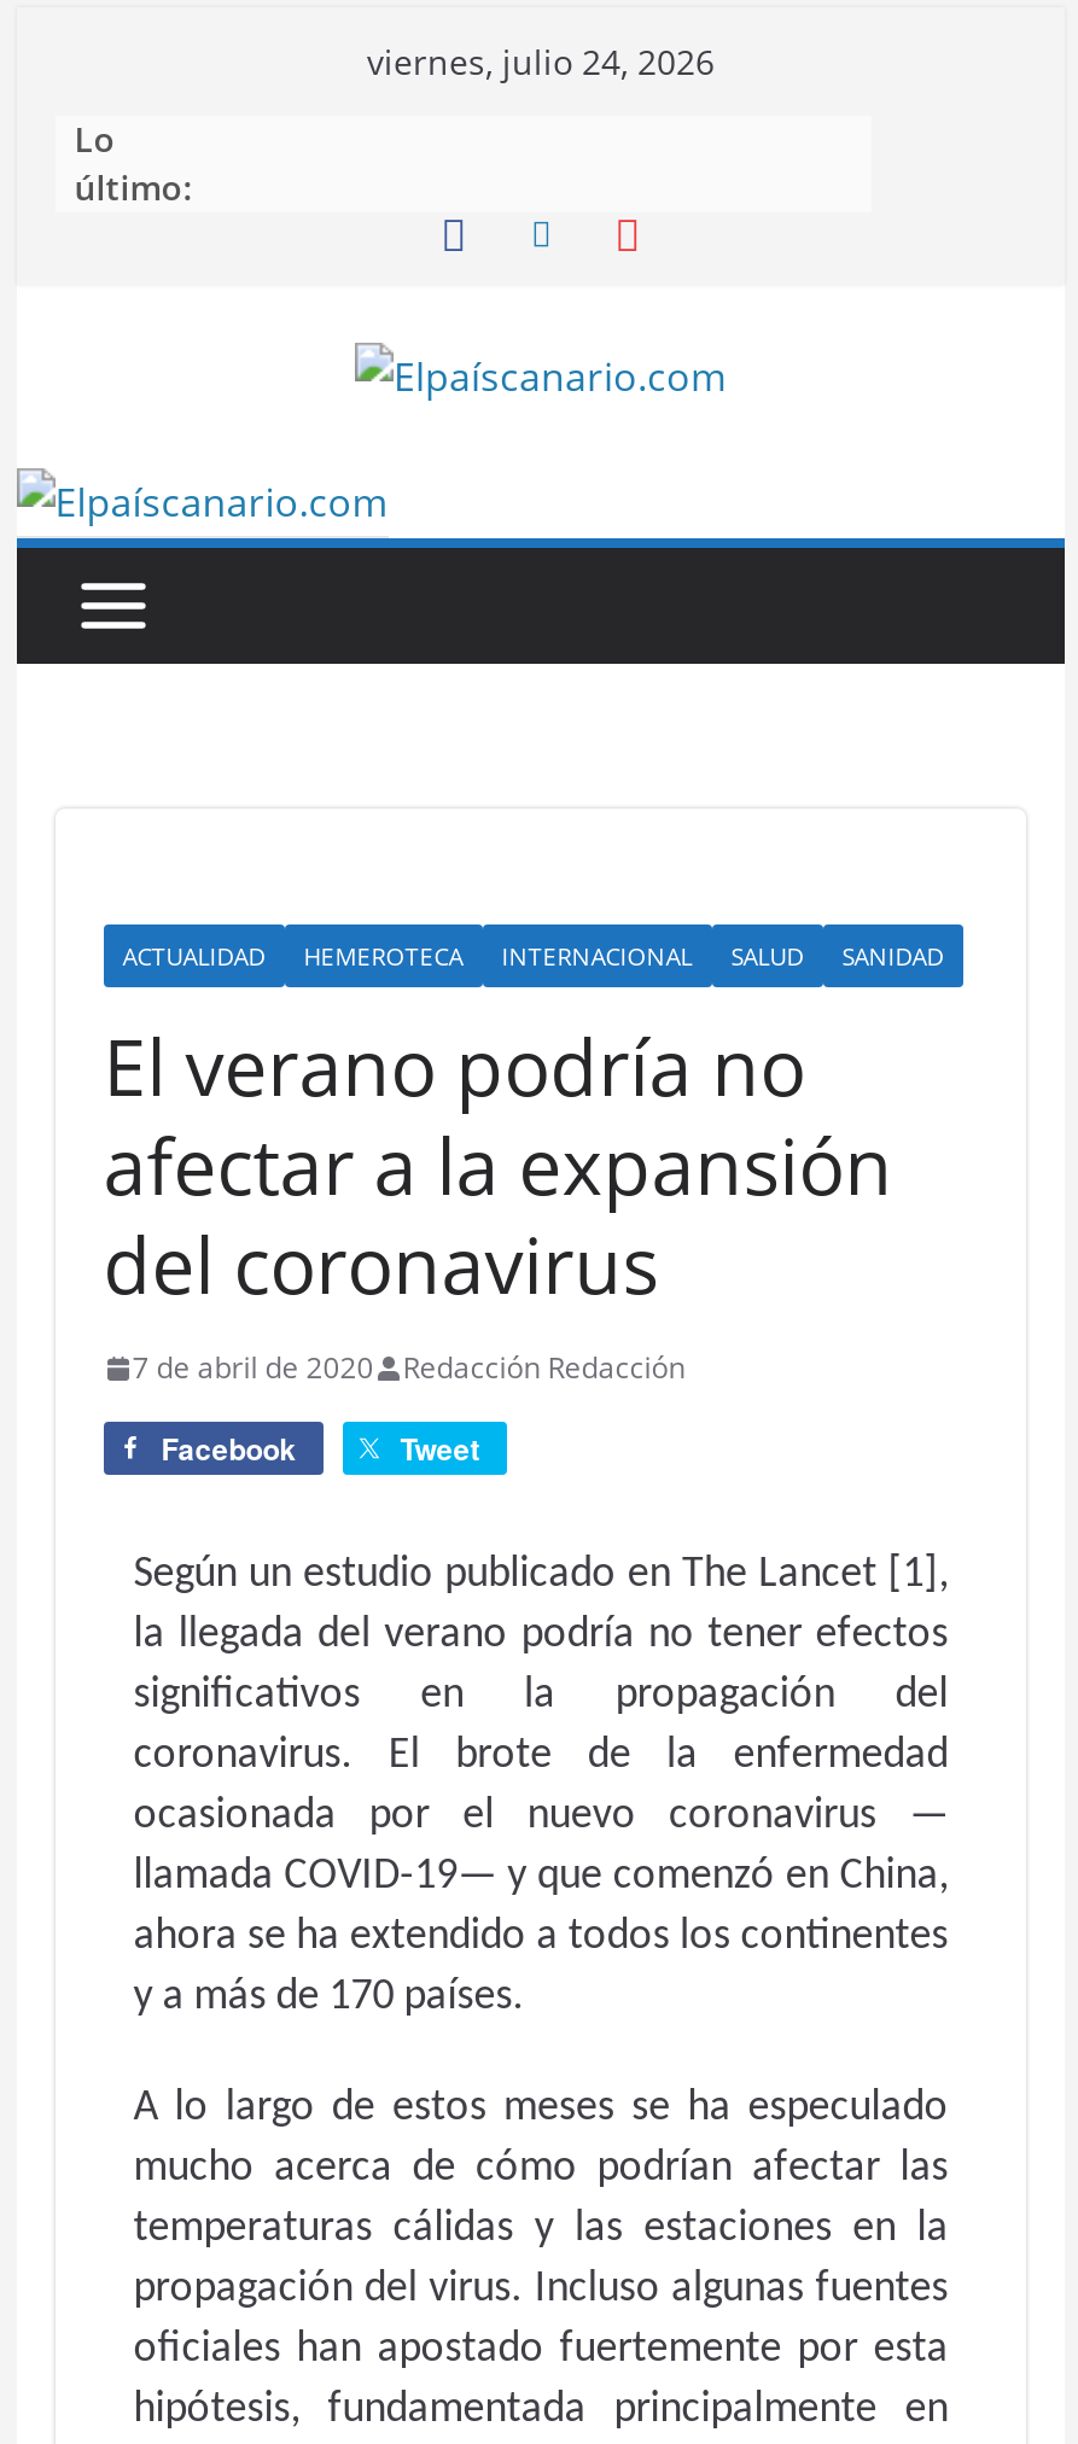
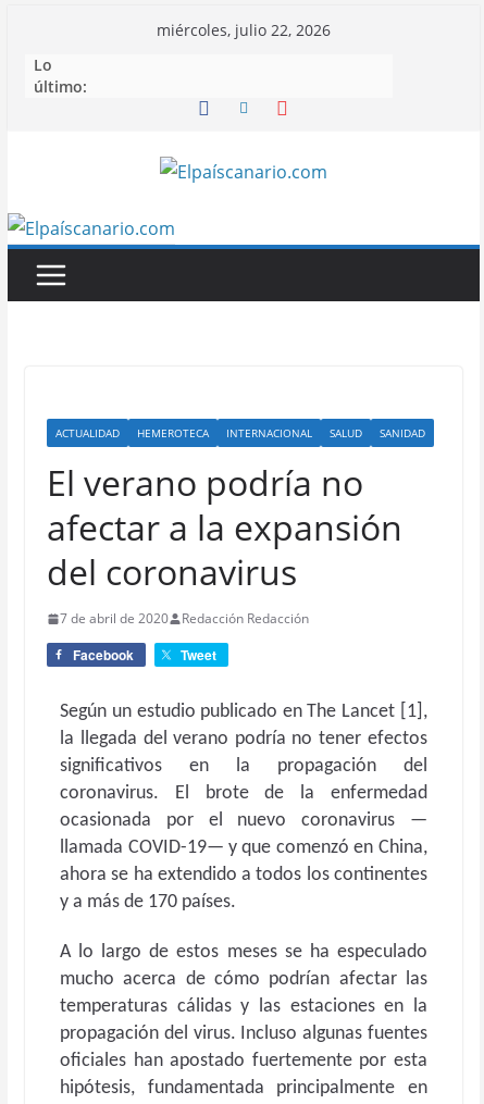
- viernes, julio 24, 2026
+ miércoles, julio 22, 2026
